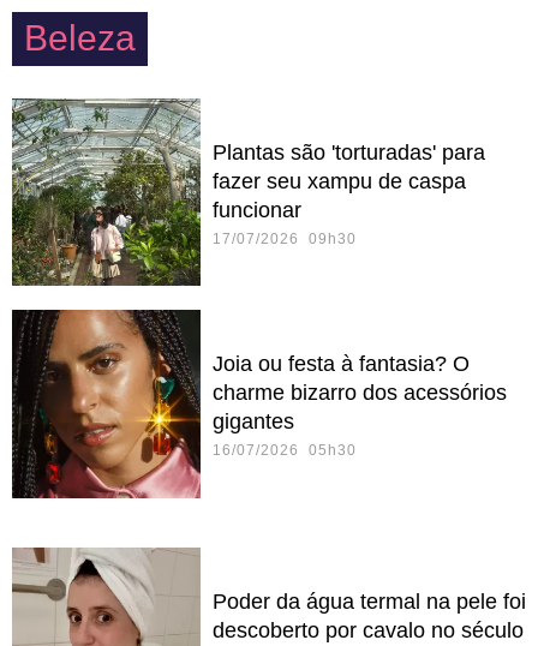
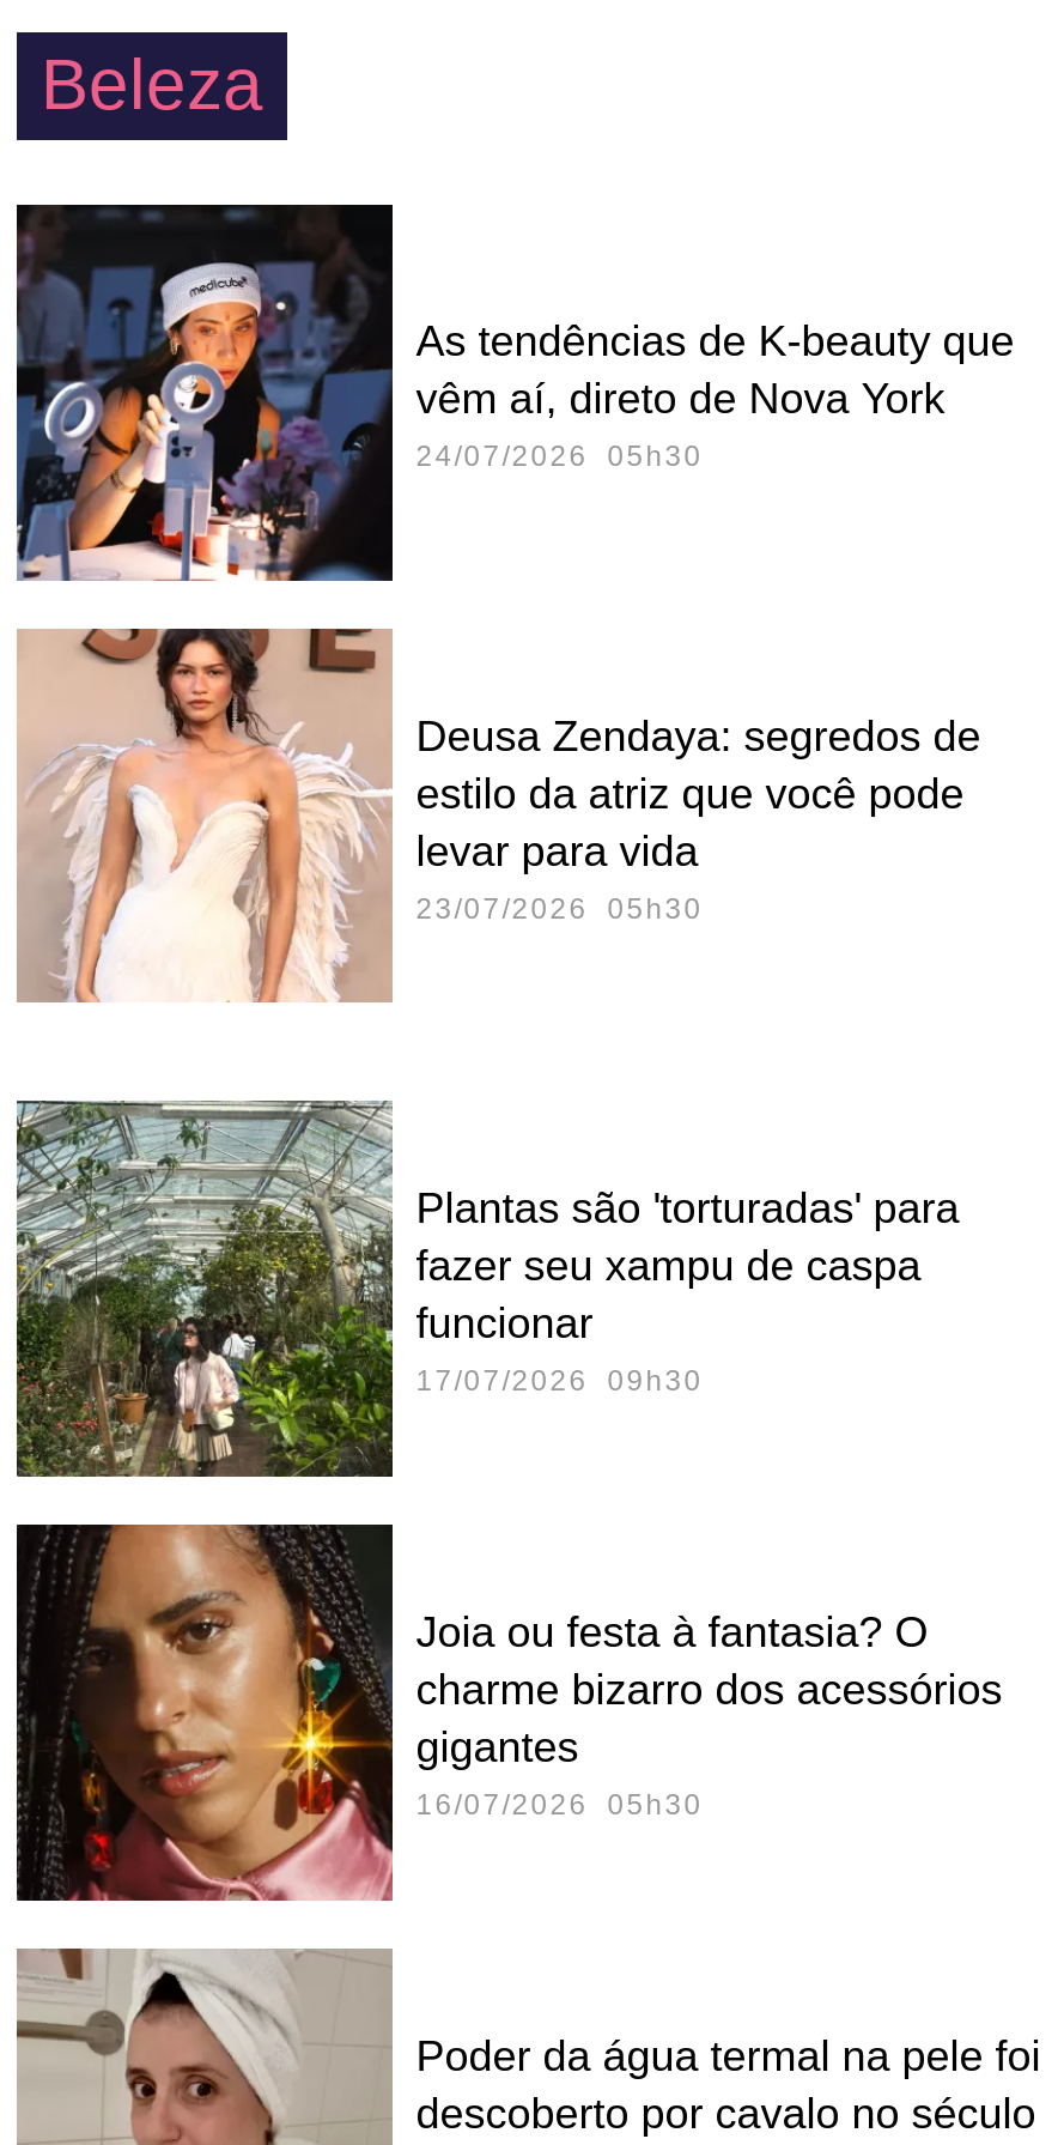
+ [image]
+ As tendências de K-beauty que
+ vêm aí, direto de Nova York
+ 24/07/2026 05h30

+ [image]
+ Deusa Zendaya: segredos de
+ estilo da atriz que você pode
+ levar para vida
+ 23/07/2026 05h30

moved down: [image] | Plantas são 'torturadas' para | fazer seu xampu de caspa | ... | gigantes | 16/07/2026 05h30
